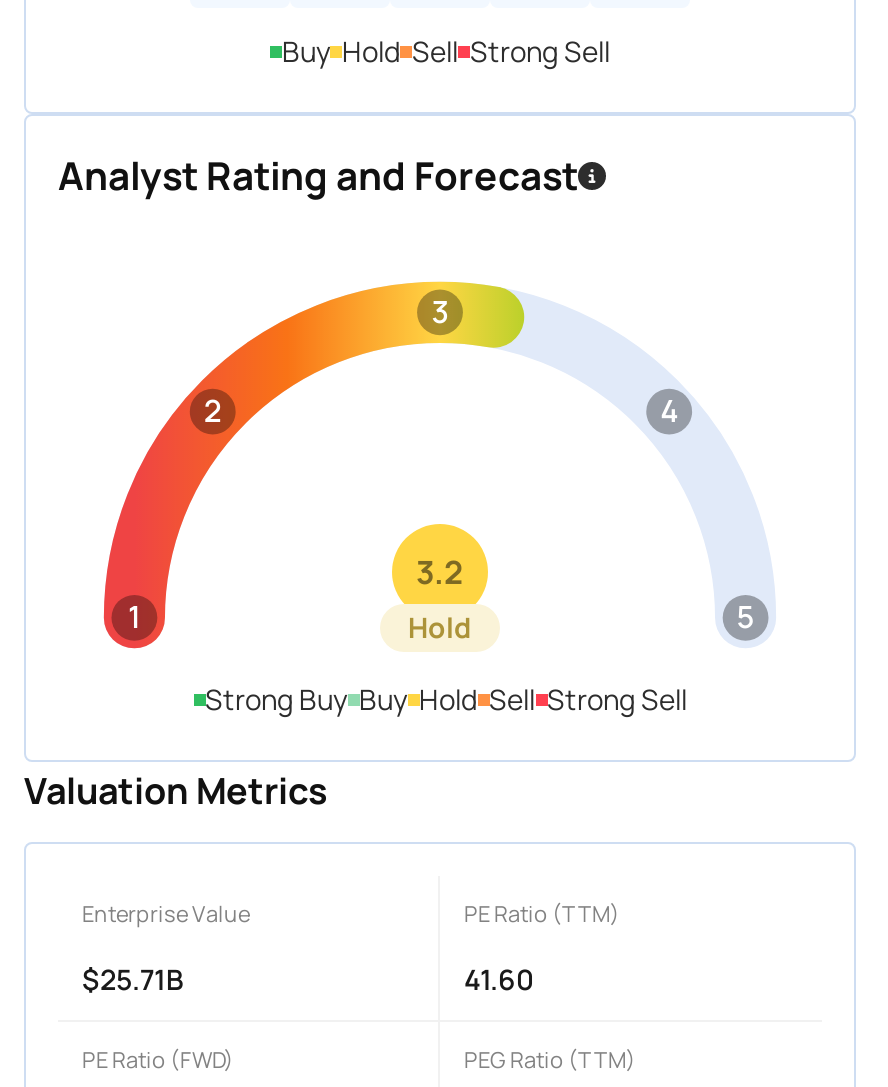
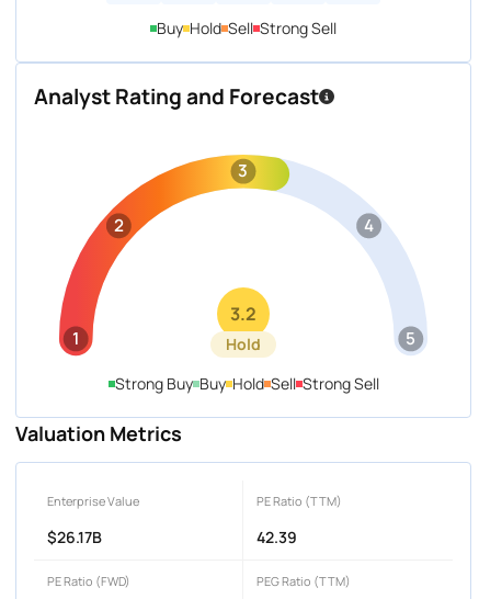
- $25.71B
+ $26.17B

- 41.60
+ 42.39
